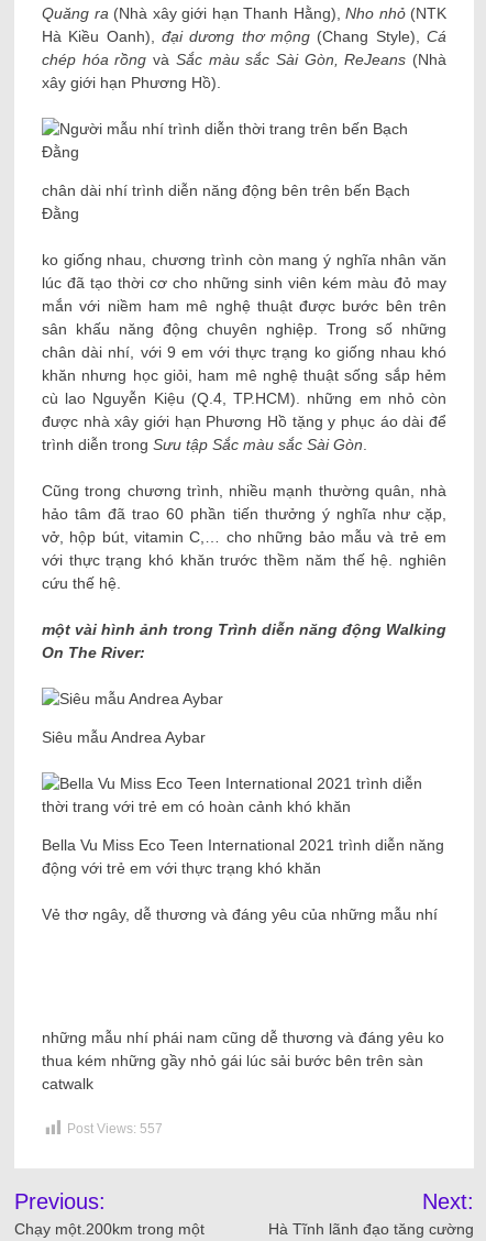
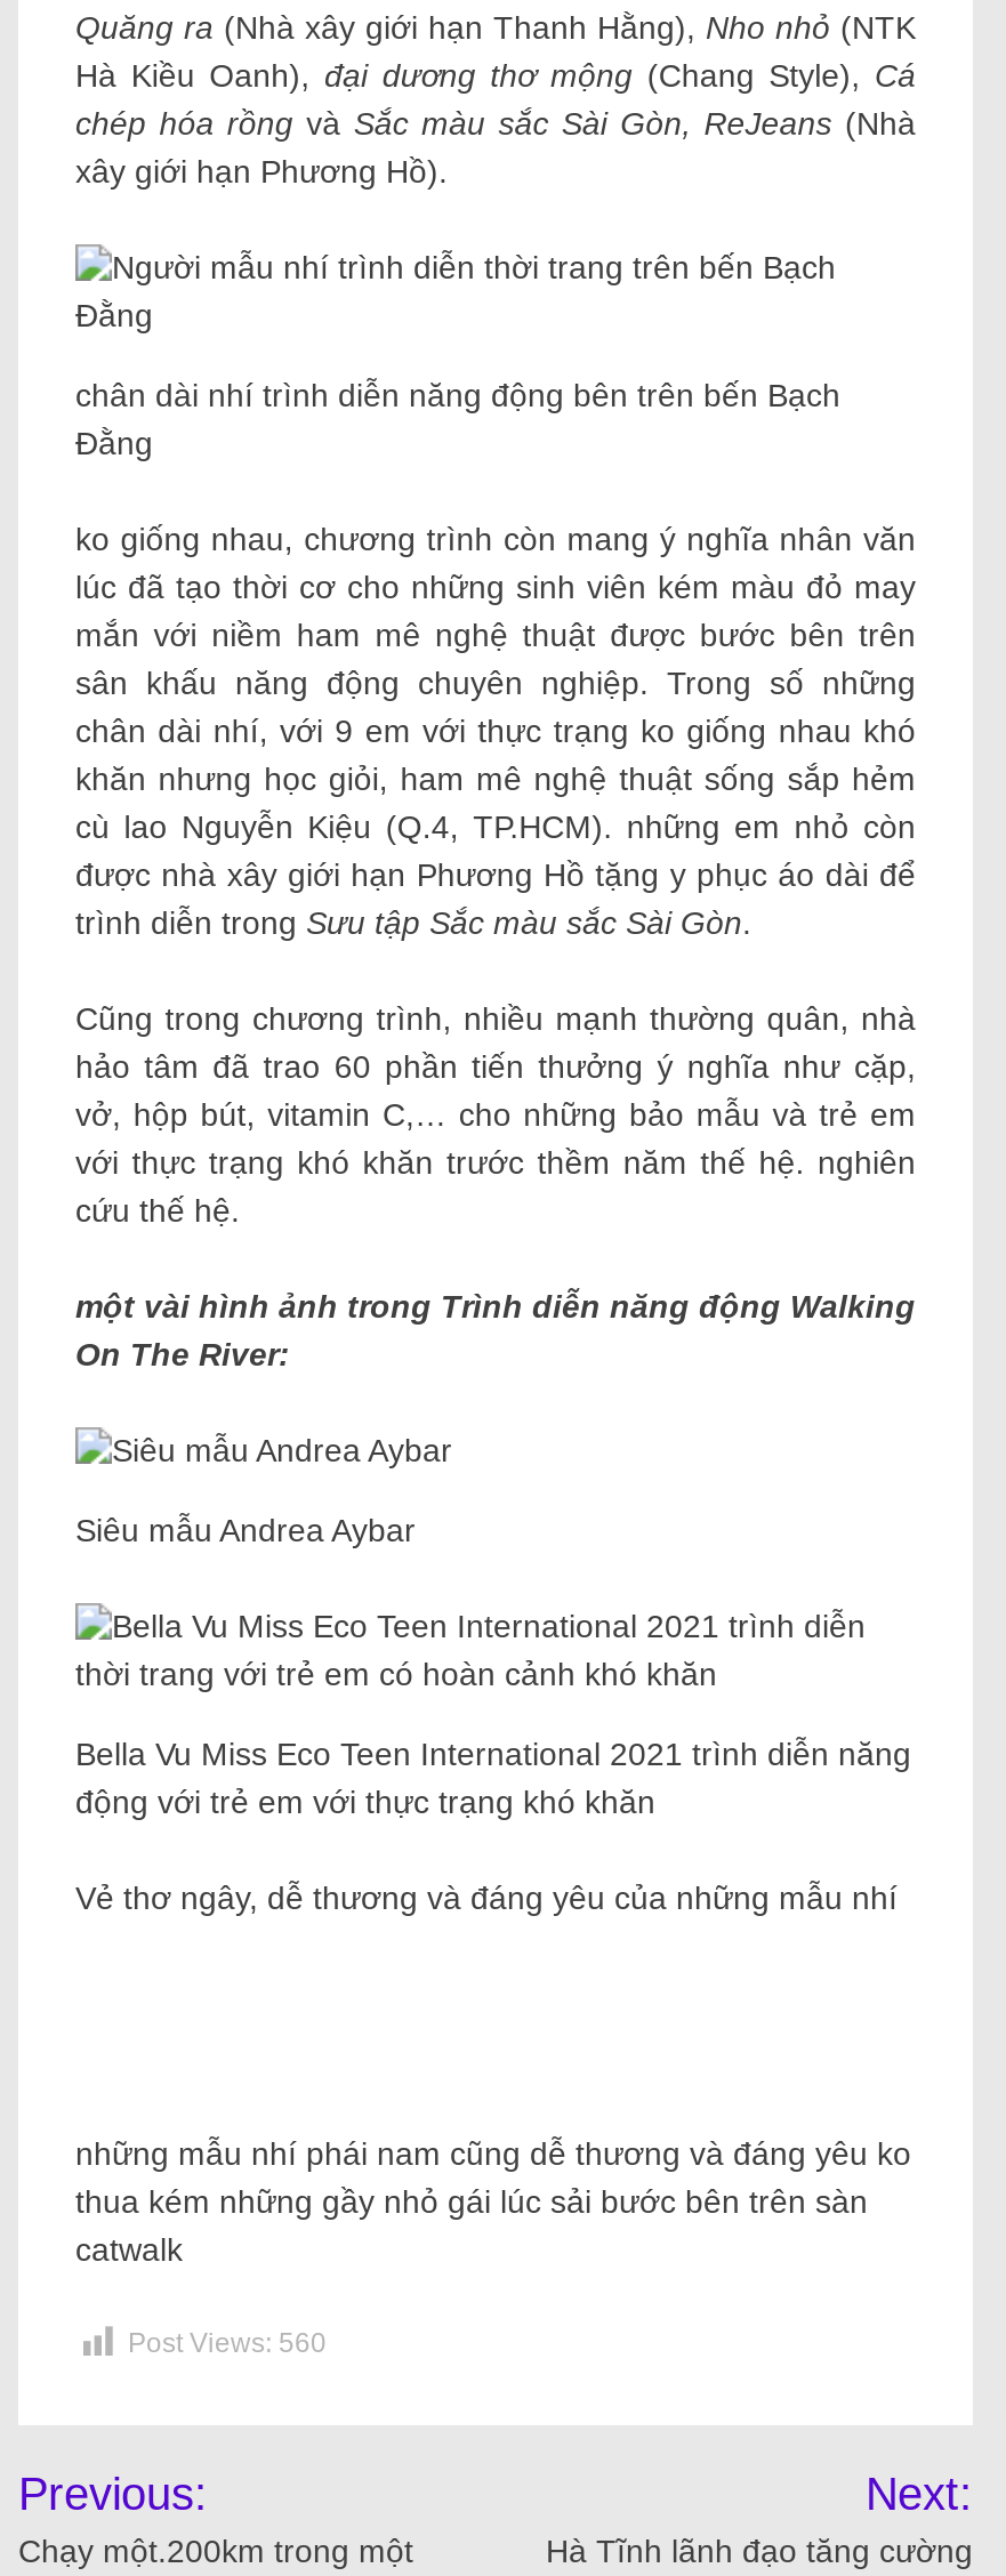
- Post Views: 557
+ Post Views: 560
